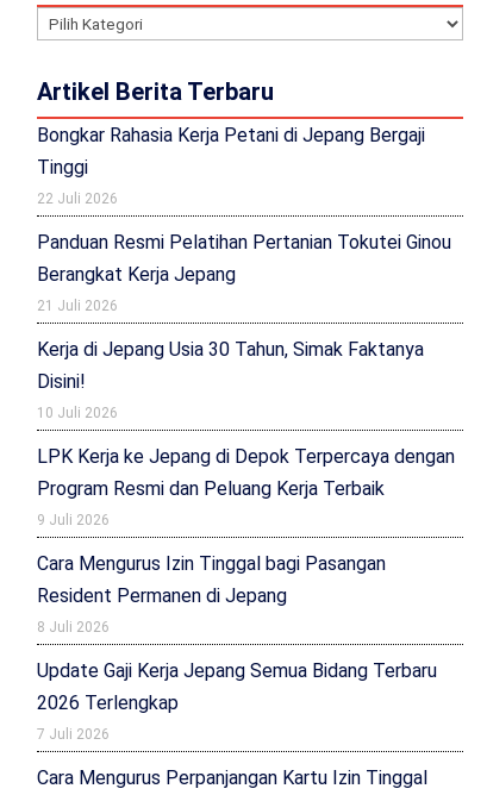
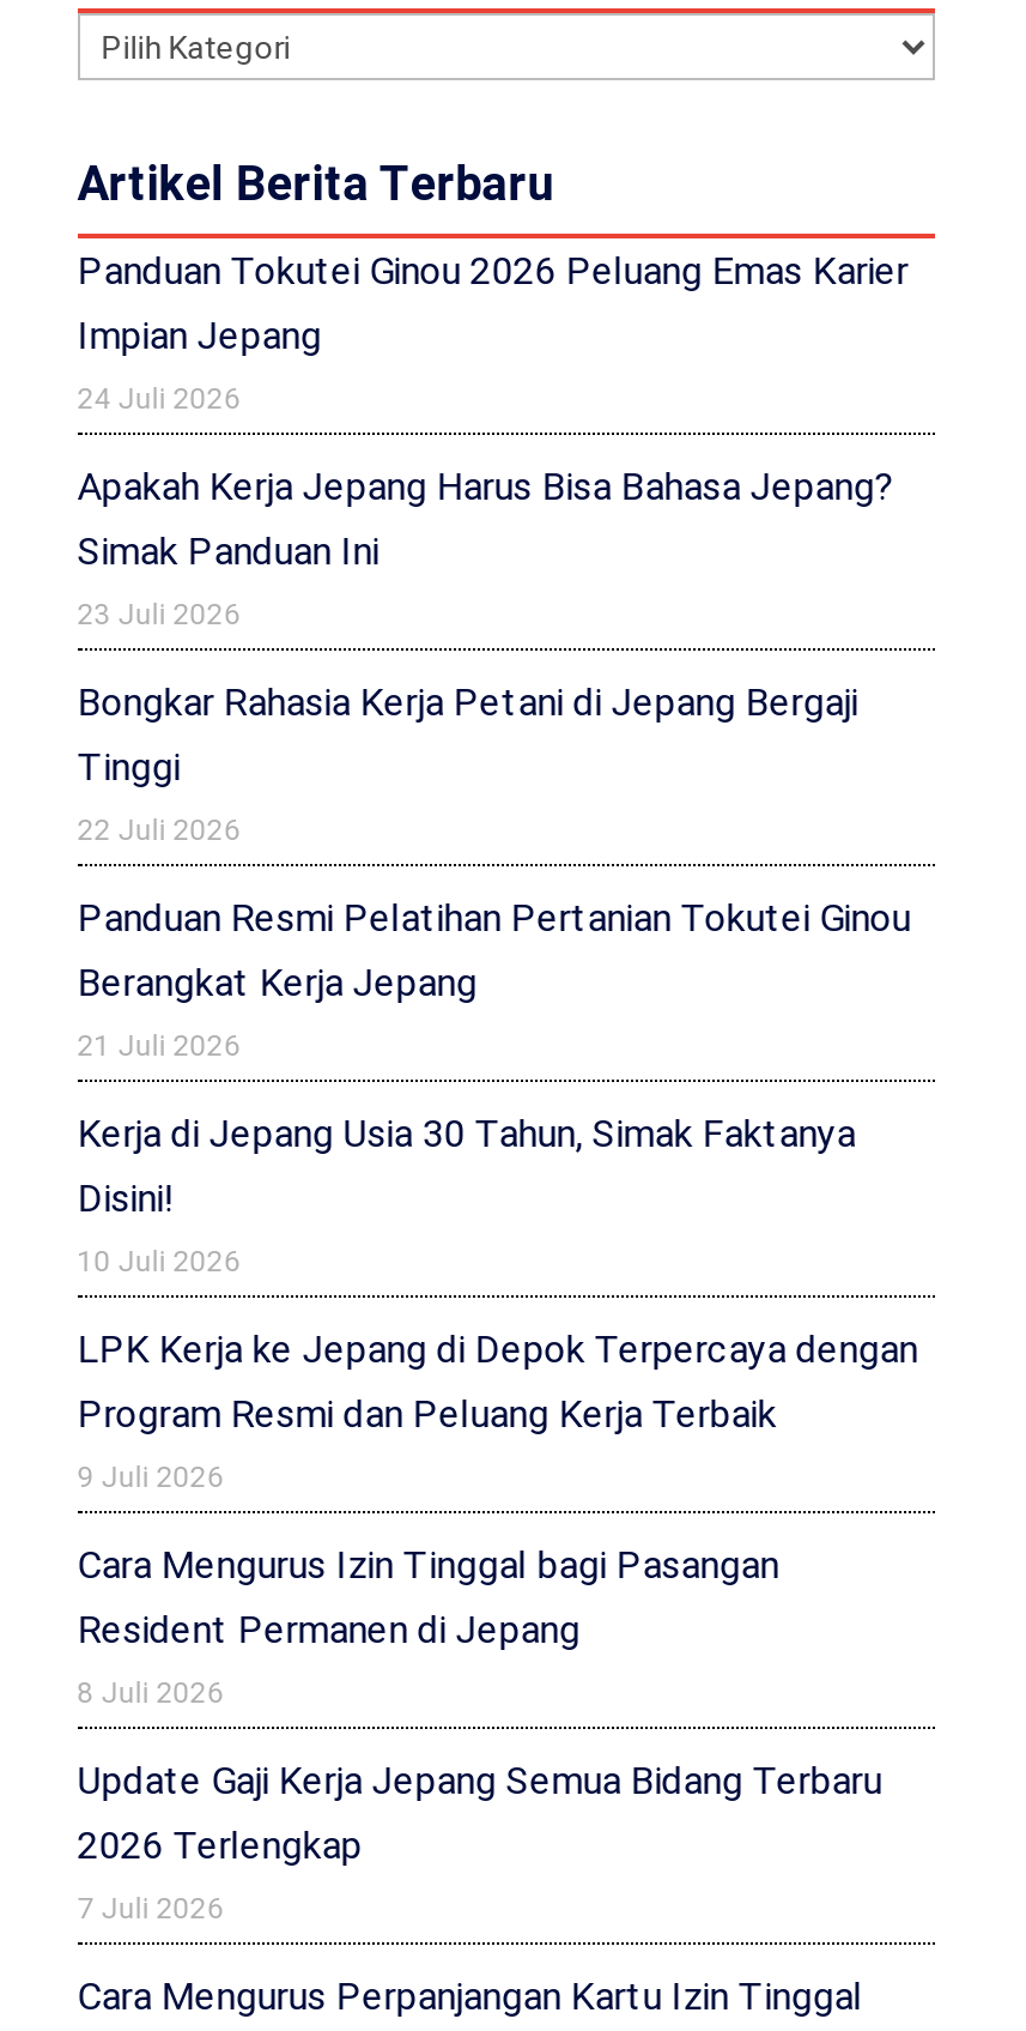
+ Panduan Tokutei Ginou 2026 Peluang Emas Karier
+ Impian Jepang
+ 24 Juli 2026
+ Apakah Kerja Jepang Harus Bisa Bahasa Jepang?
+ Simak Panduan Ini
+ 23 Juli 2026
